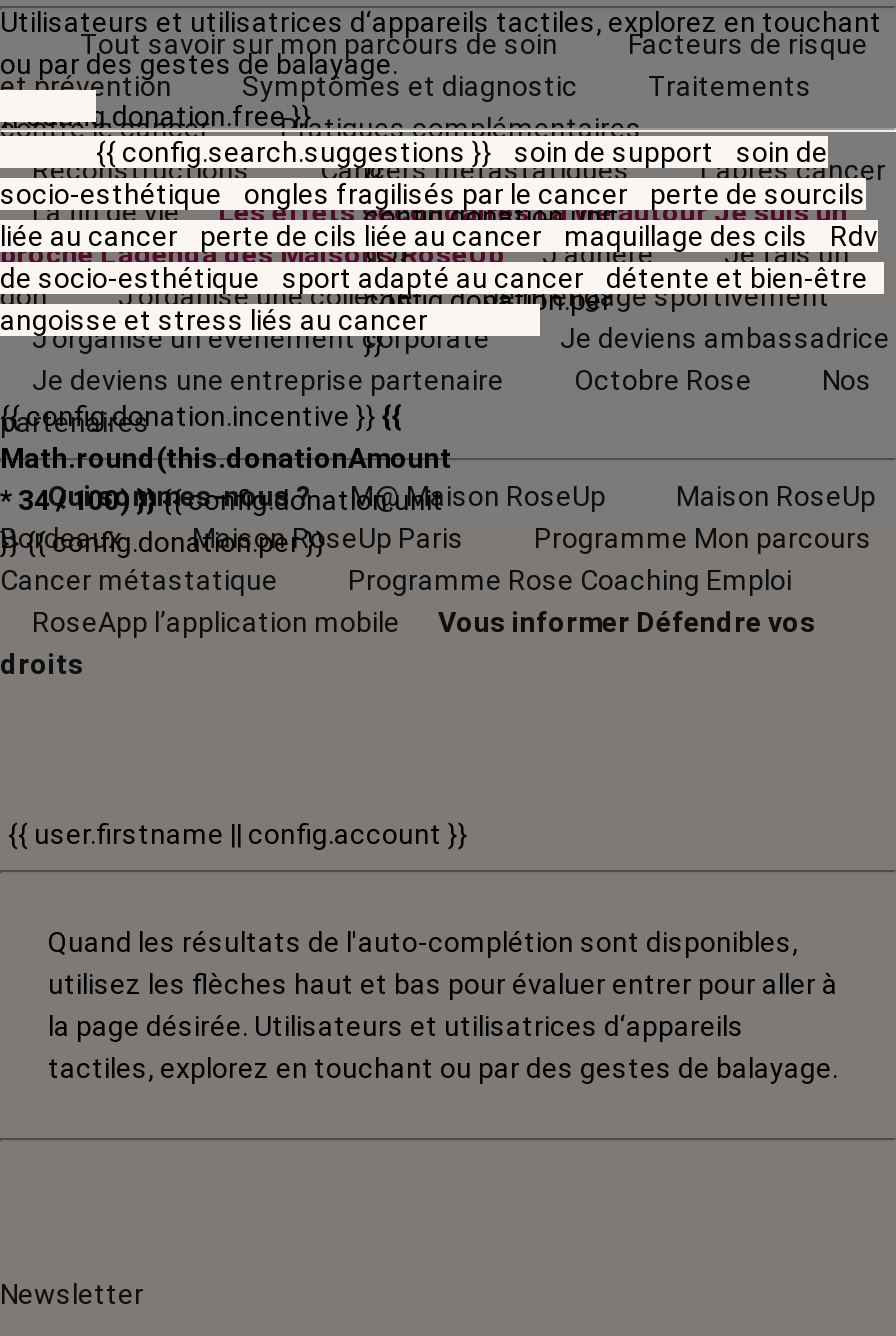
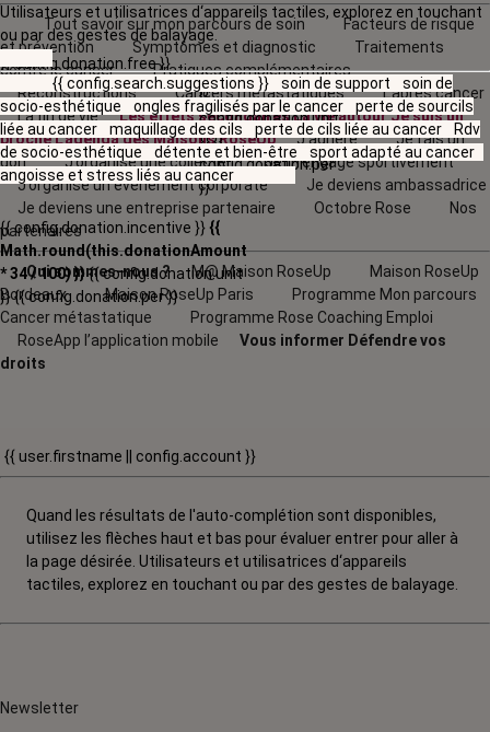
- liée au cancer perte de cils liée au cancer maquillage des cils Rdv
+ liée au cancer maquillage des cils perte de cils liée au cancer Rdv

- de socio-esthétique sport adapté au cancer détente et bien-être
+ de socio-esthétique détente et bien-être sport adapté au cancer
